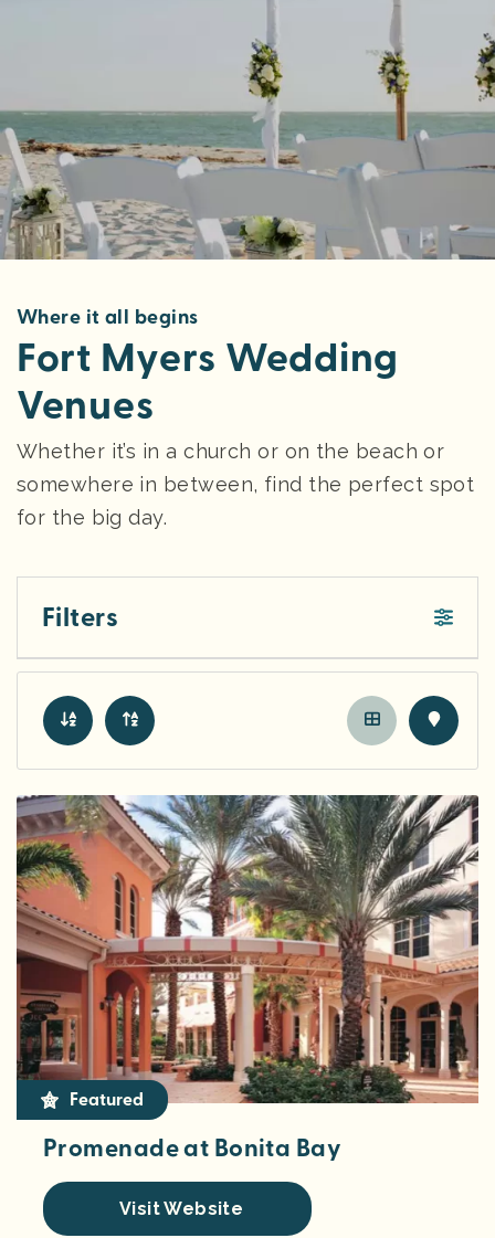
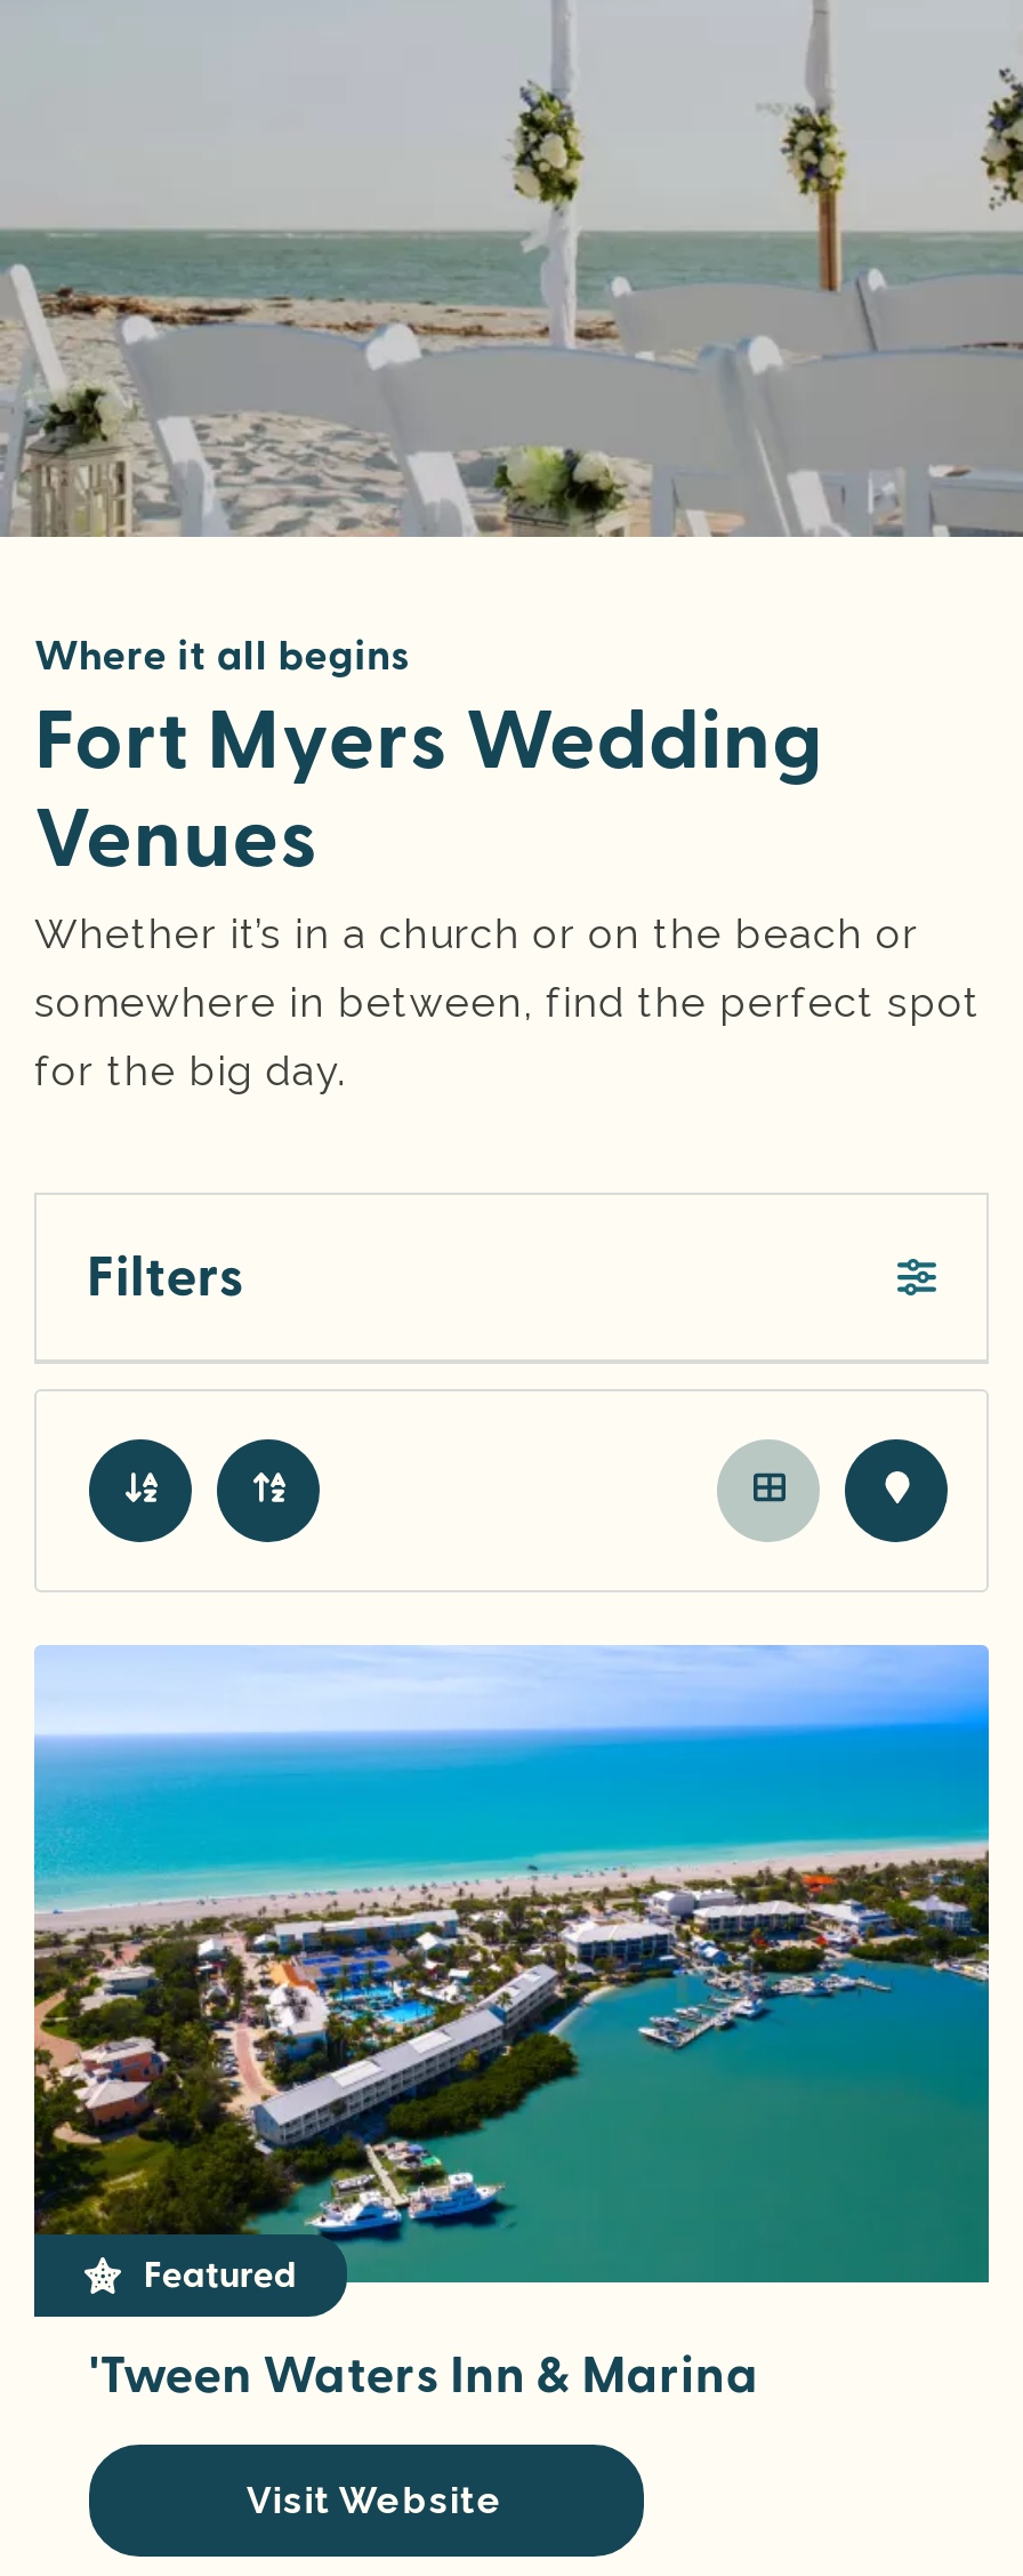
- [image]
- Promenade at Bonita Bay
+ [image]
+ 'Tween Waters Inn & Marina
